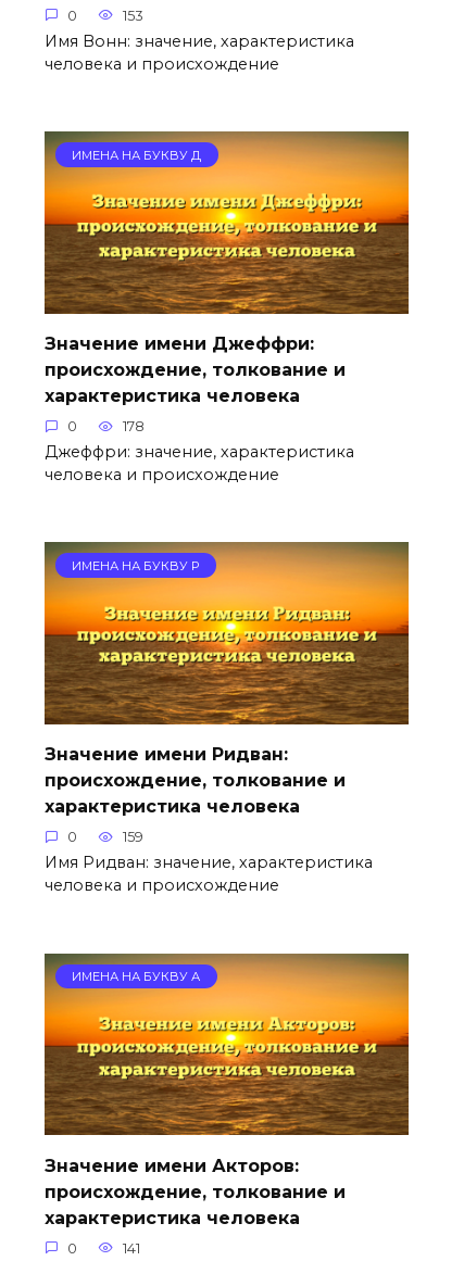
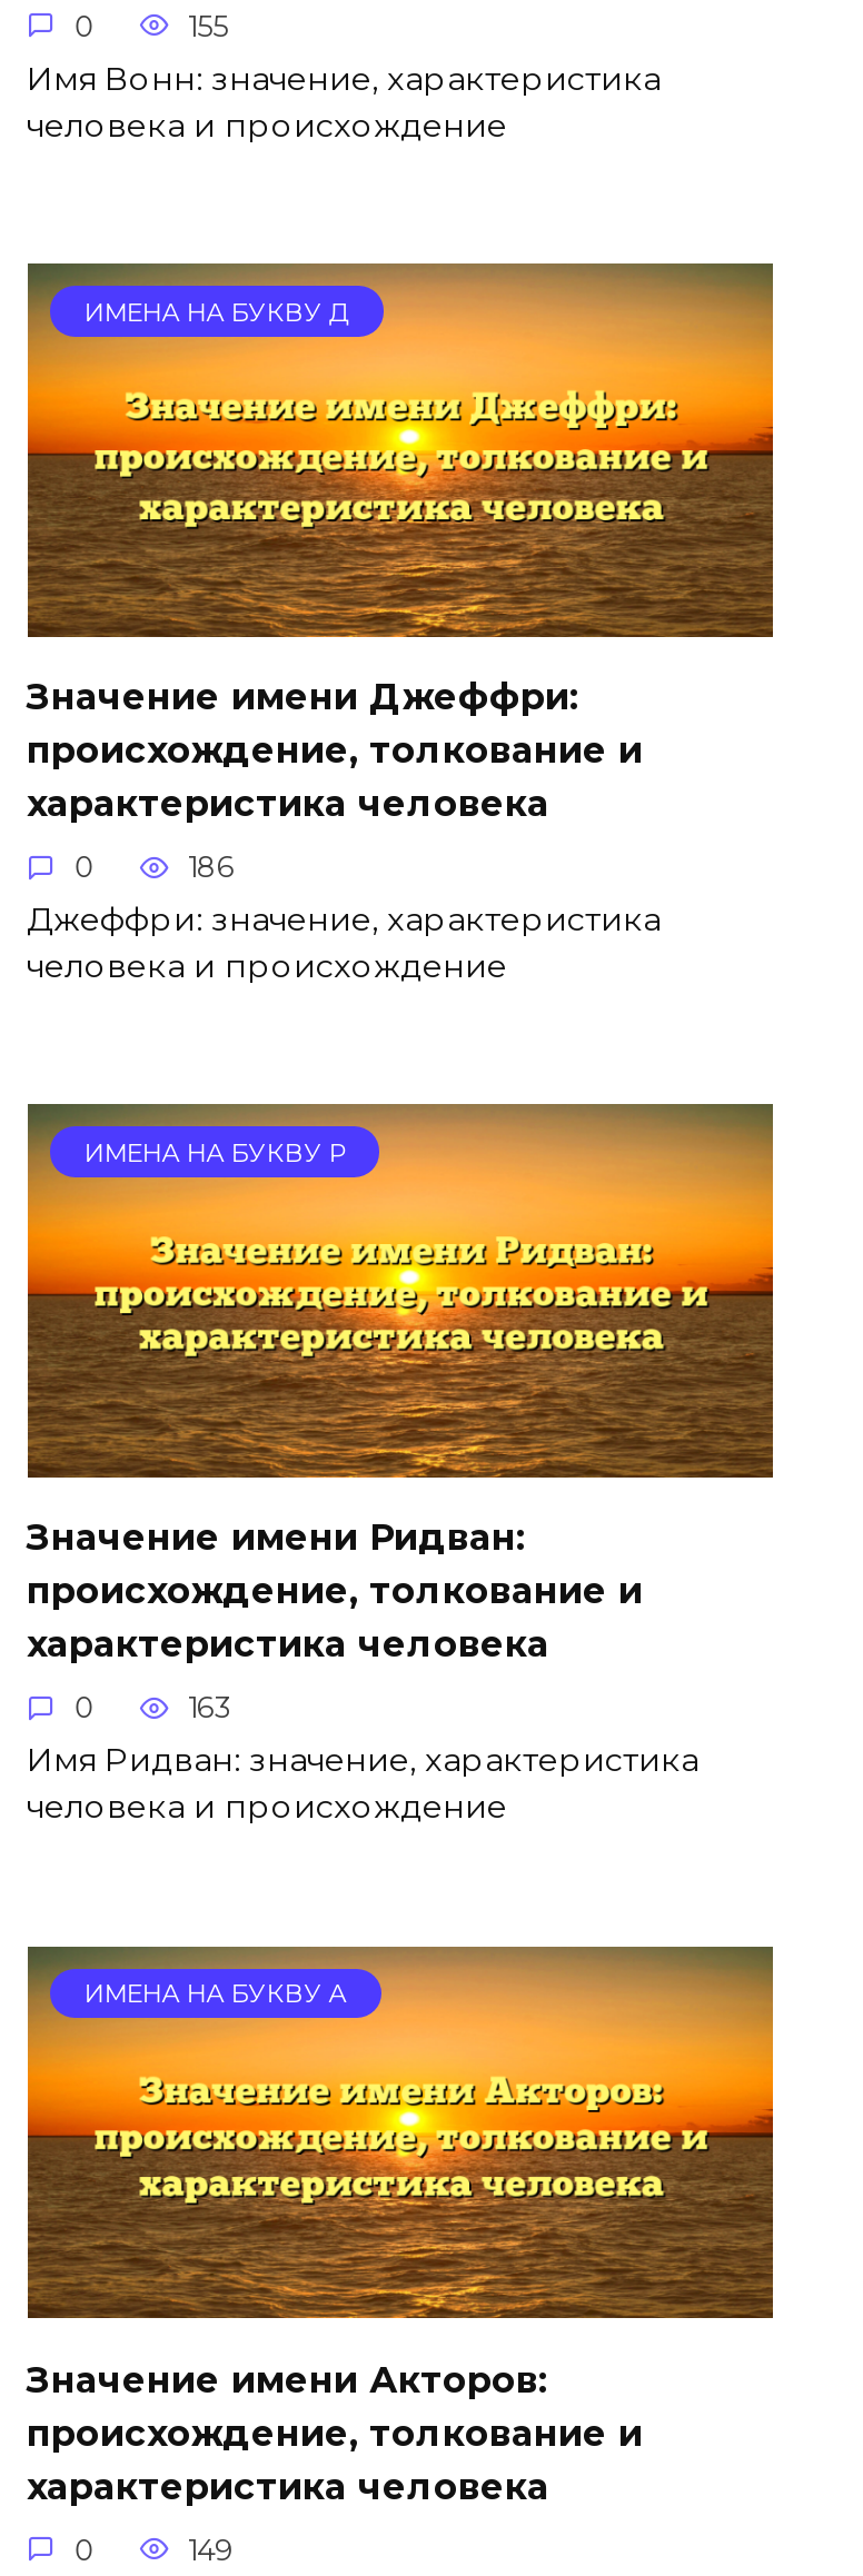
- 153
+ 155

- 178
+ 186

- 159
+ 163

- 141
+ 149
